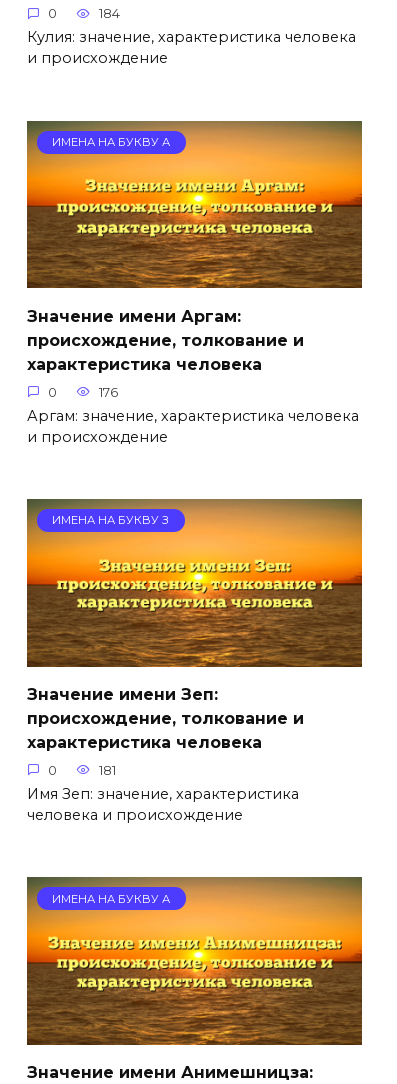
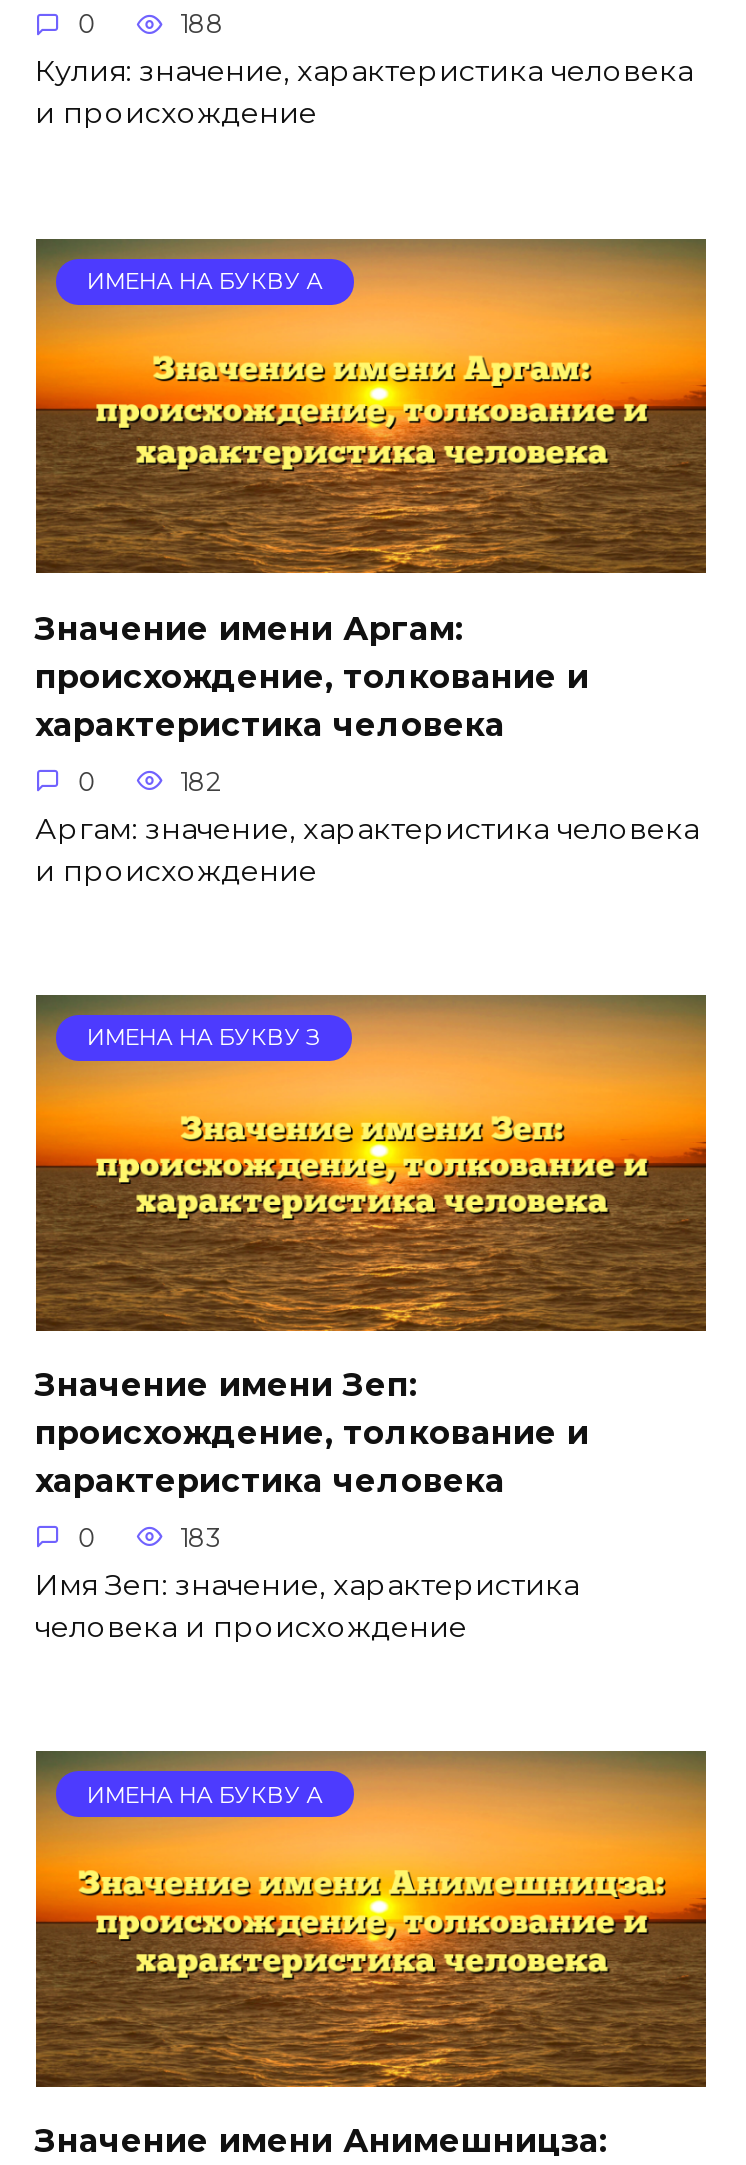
- 184
+ 188

- 176
+ 182

- 181
+ 183
